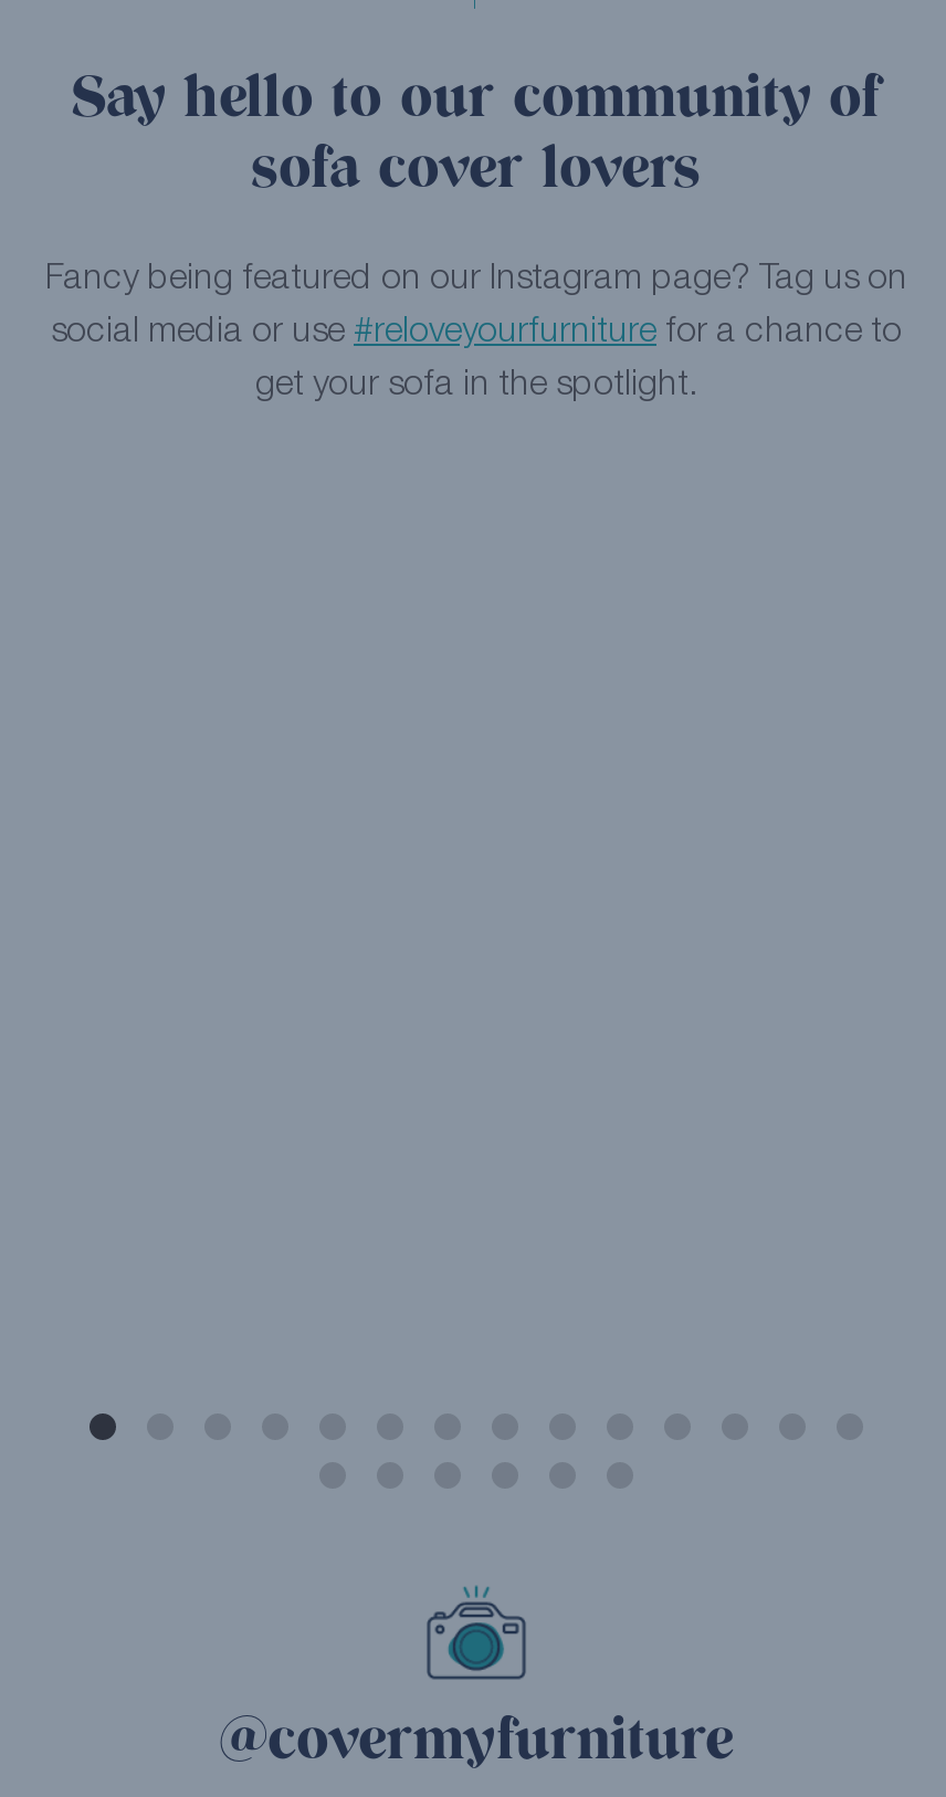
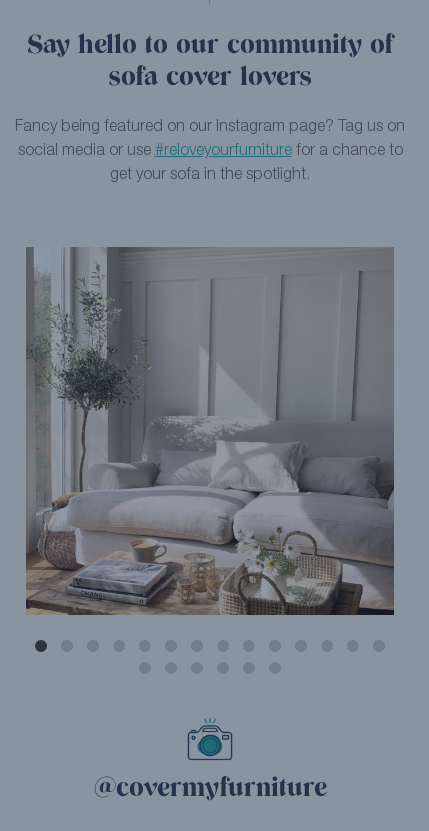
+ [image]
